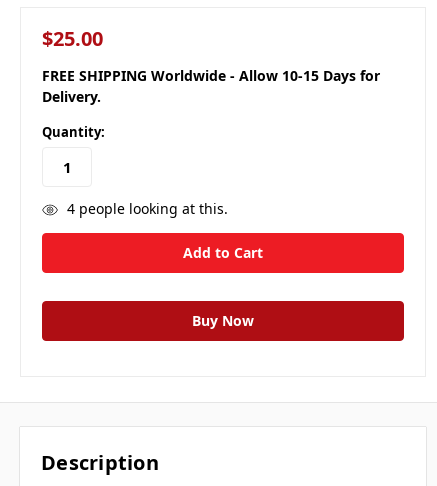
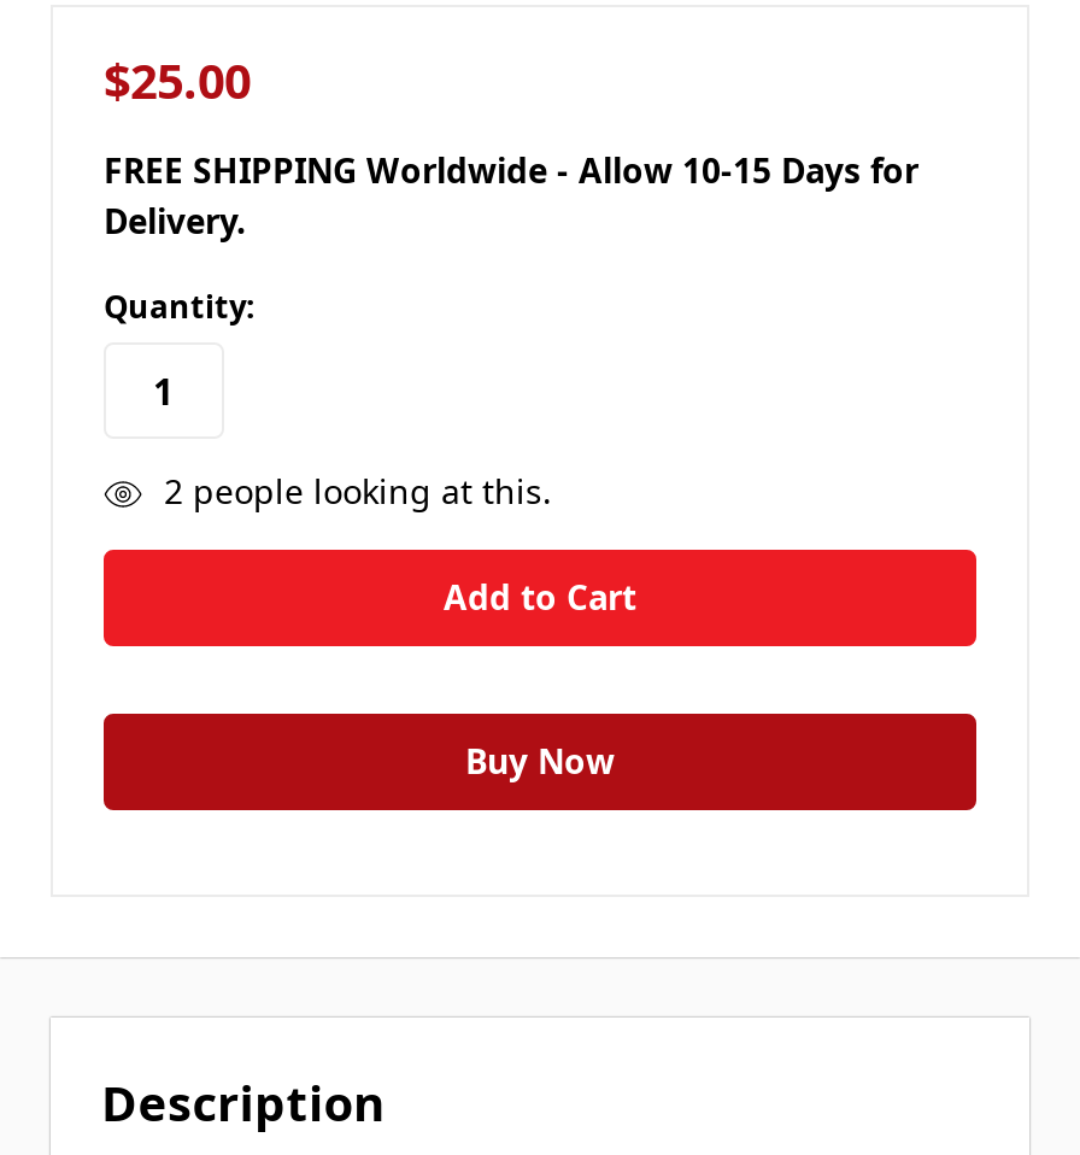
- 4 people looking at this.
+ 2 people looking at this.
